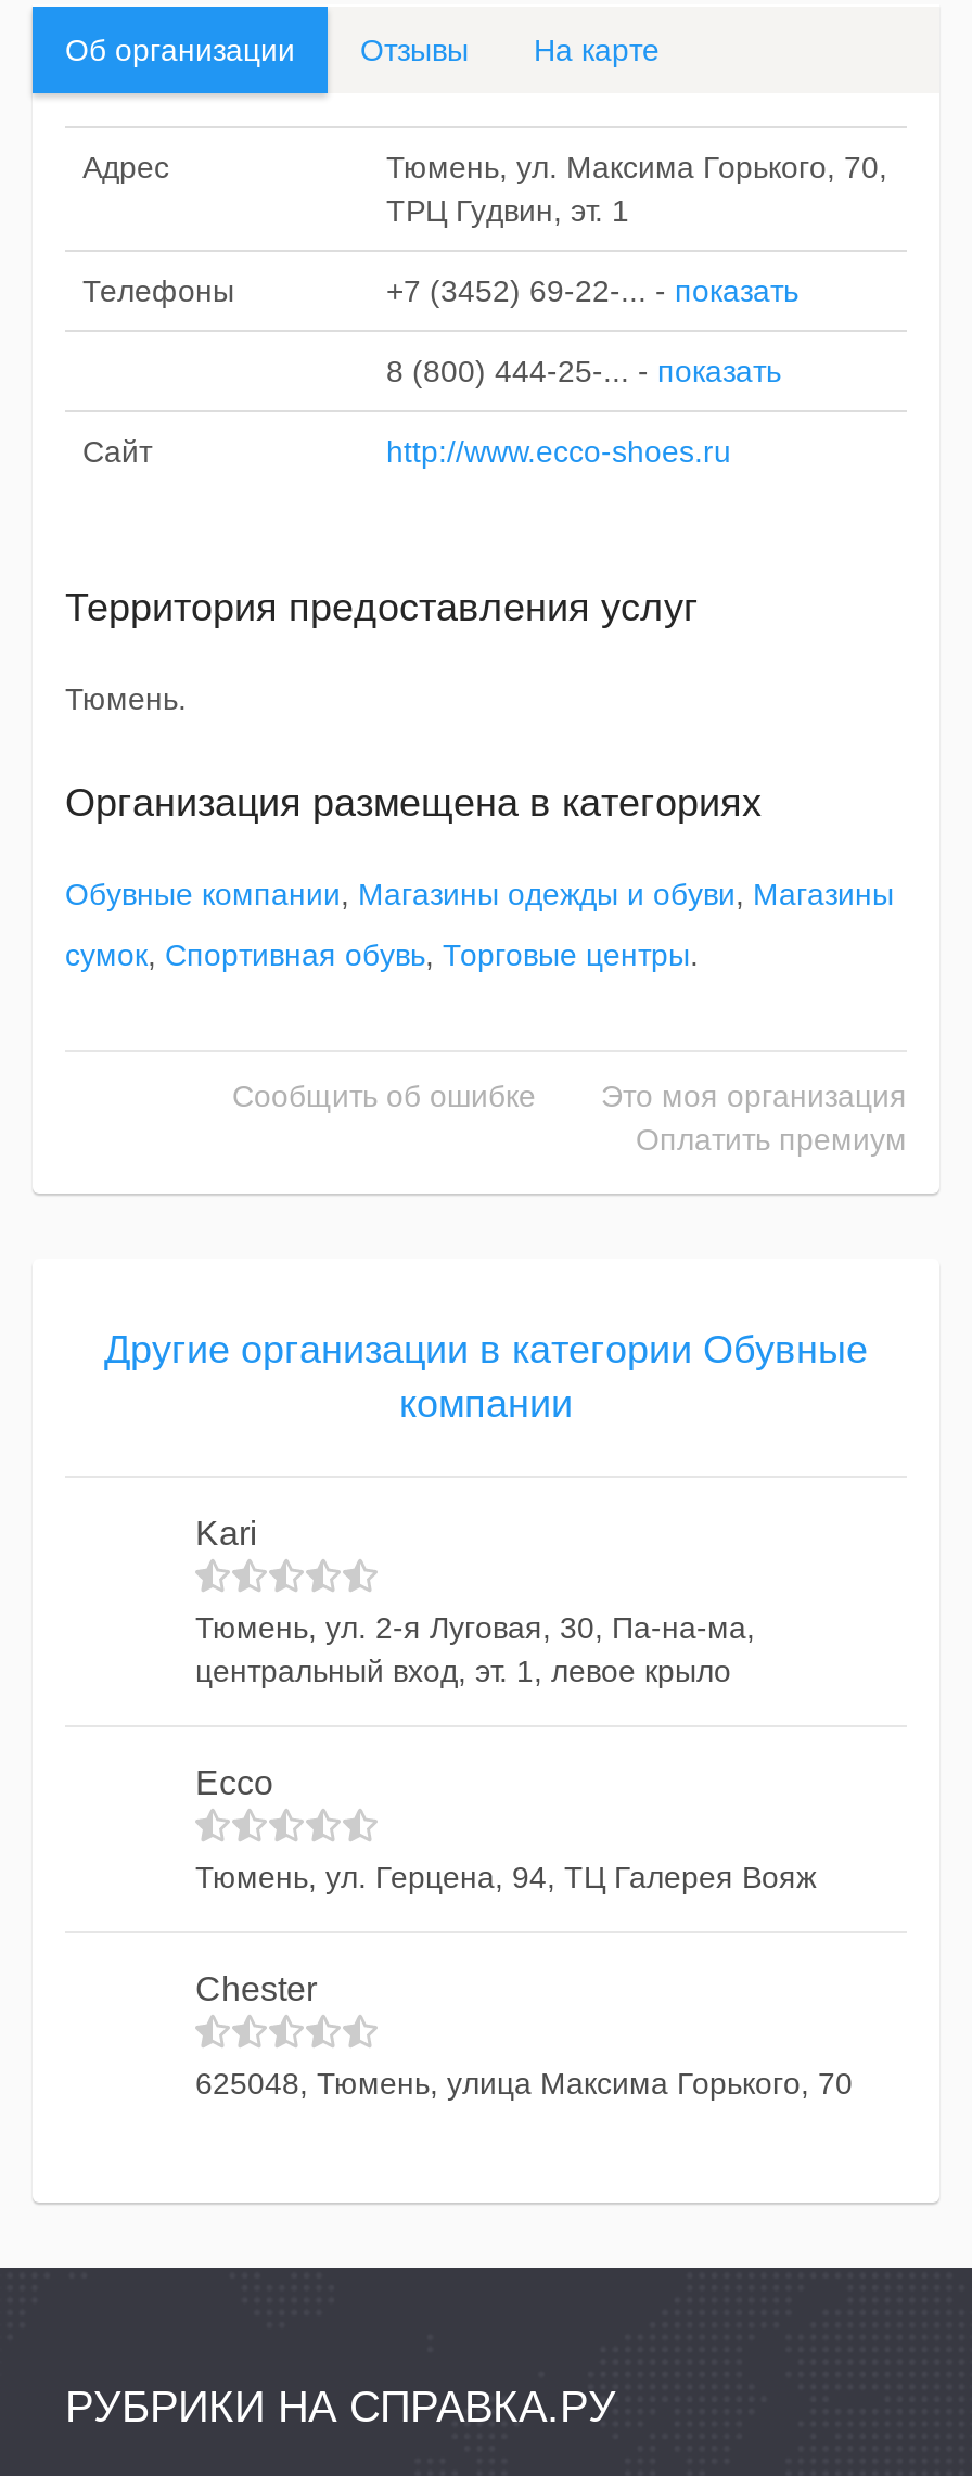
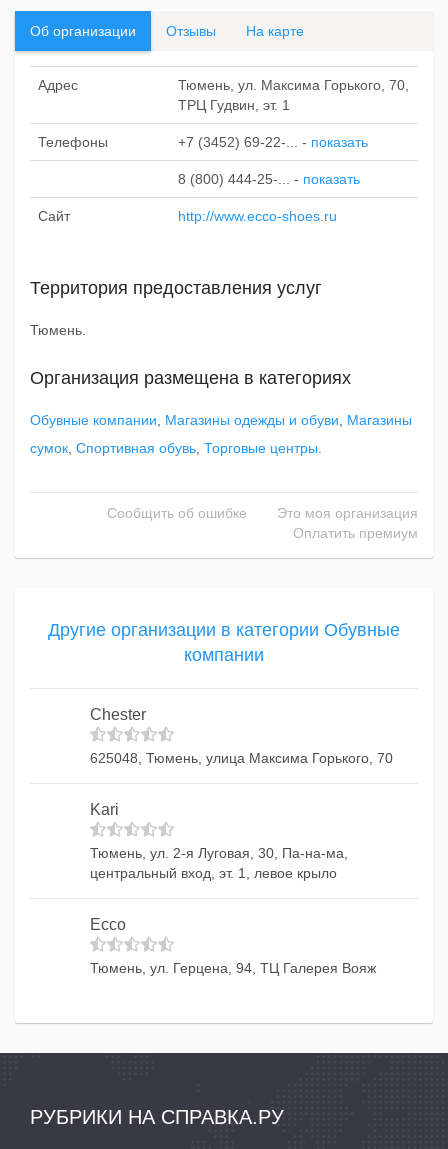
moved down: Kari | Тюмень, ул. 2-я Луговая, 30, Па-на-ма, | центральный вход, эт. 1, левое крыло | Ecco | Тюмень, ул. Герцена, 94, ТЦ Галерея Вояж

moved up: Chester | 625048, Тюмень, улица Максима Горького, 70
